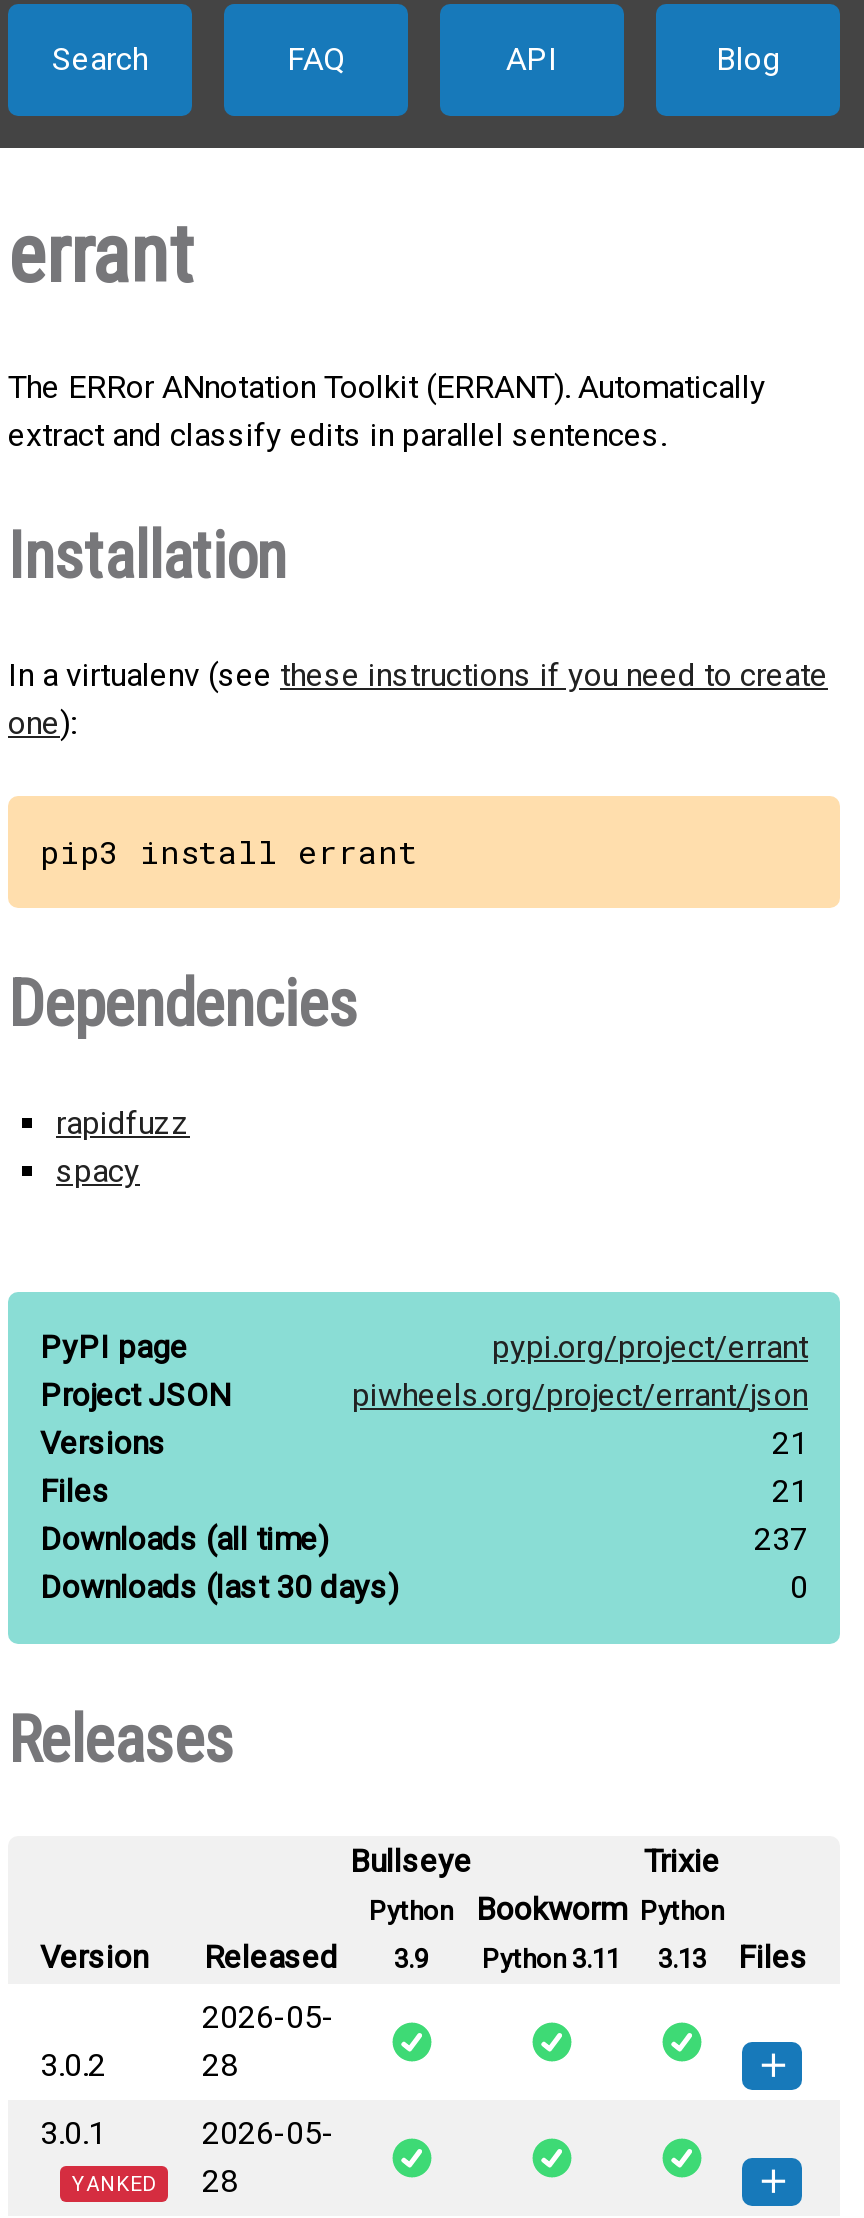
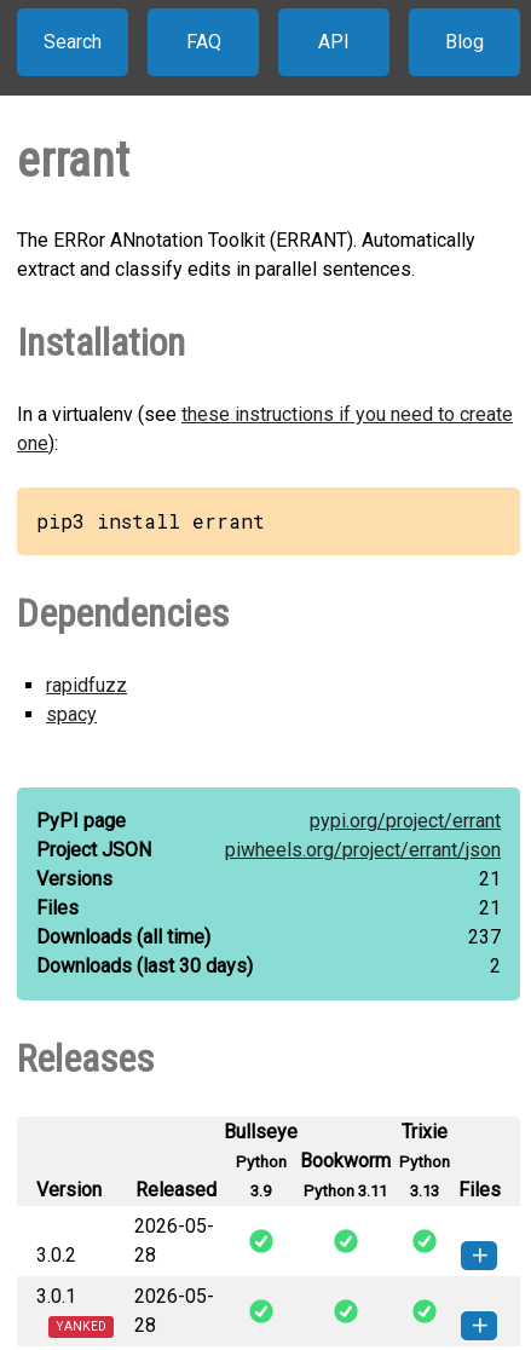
- 0
+ 2
